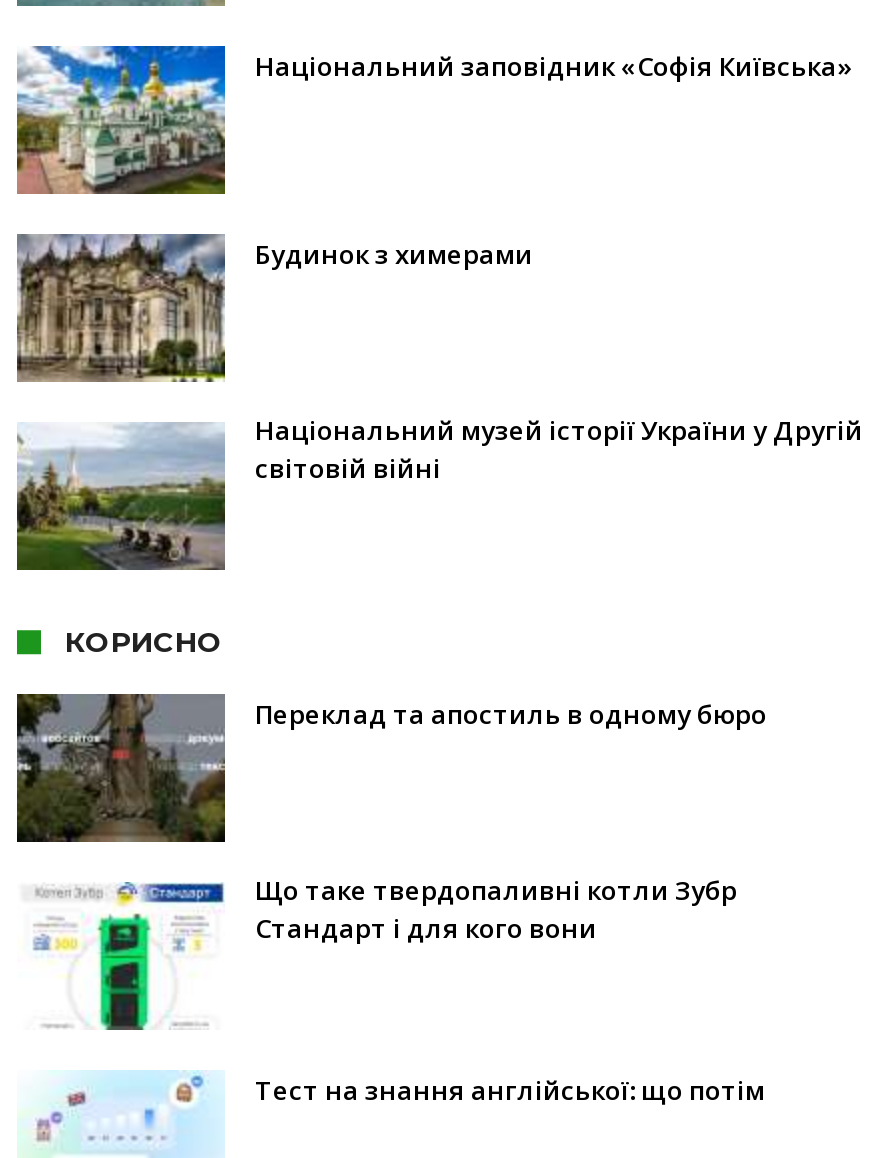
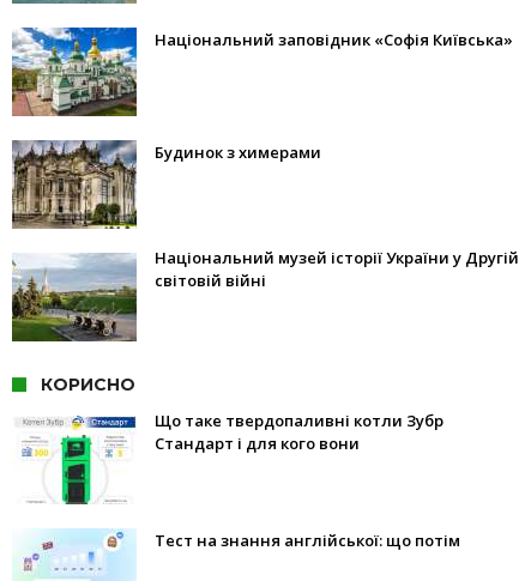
- [image]
- Переклад та апостиль в одному бюро
